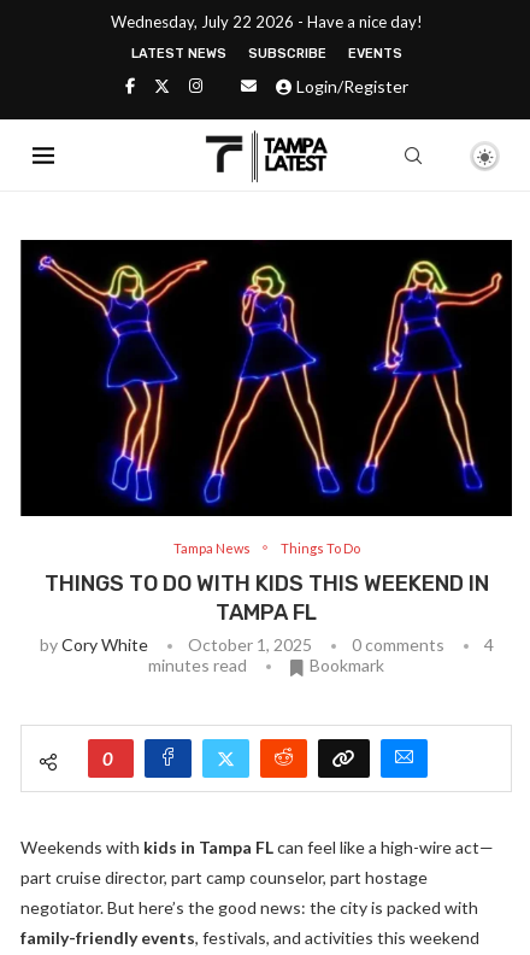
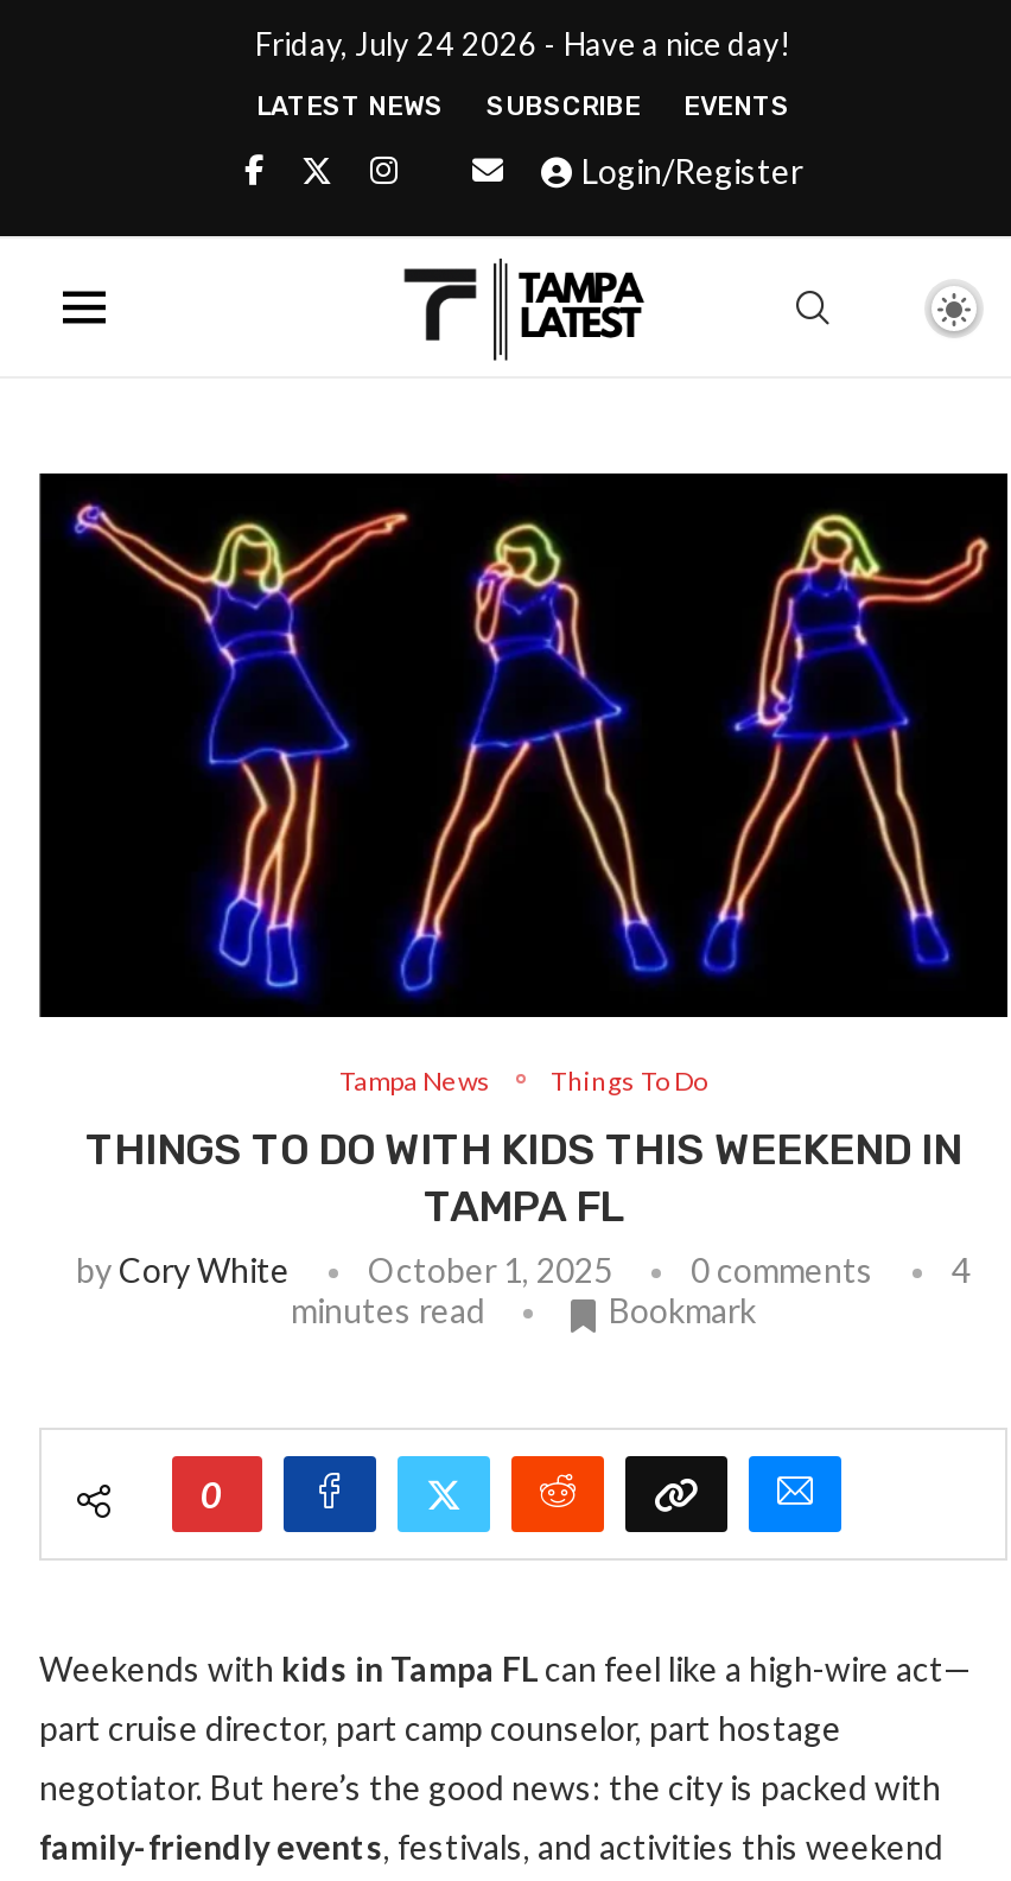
- Wednesday, July 22 2026 - Have a nice day!
+ Friday, July 24 2026 - Have a nice day!
